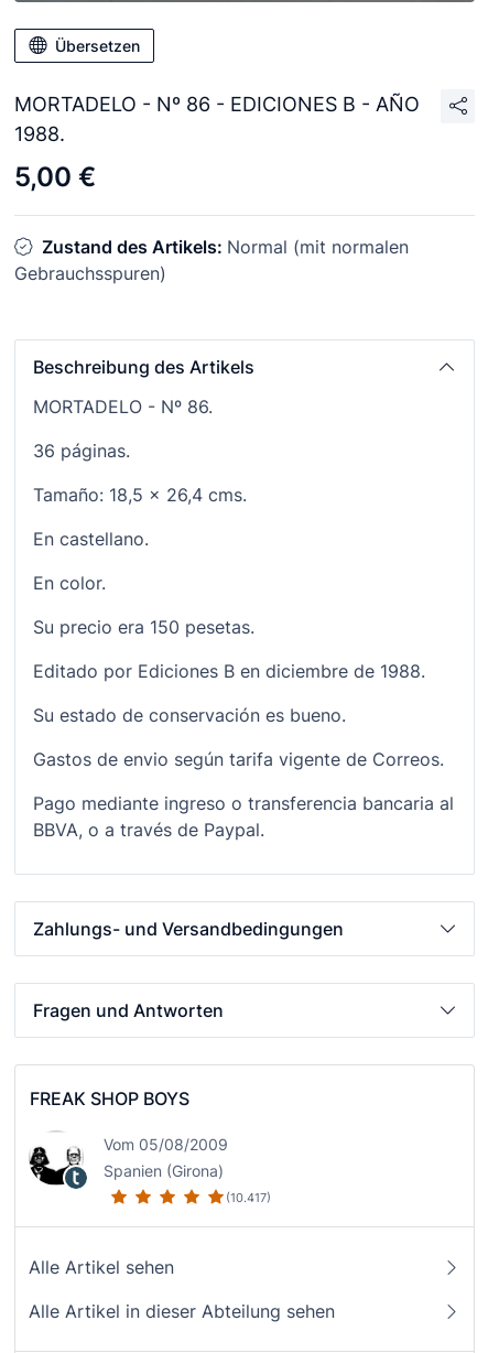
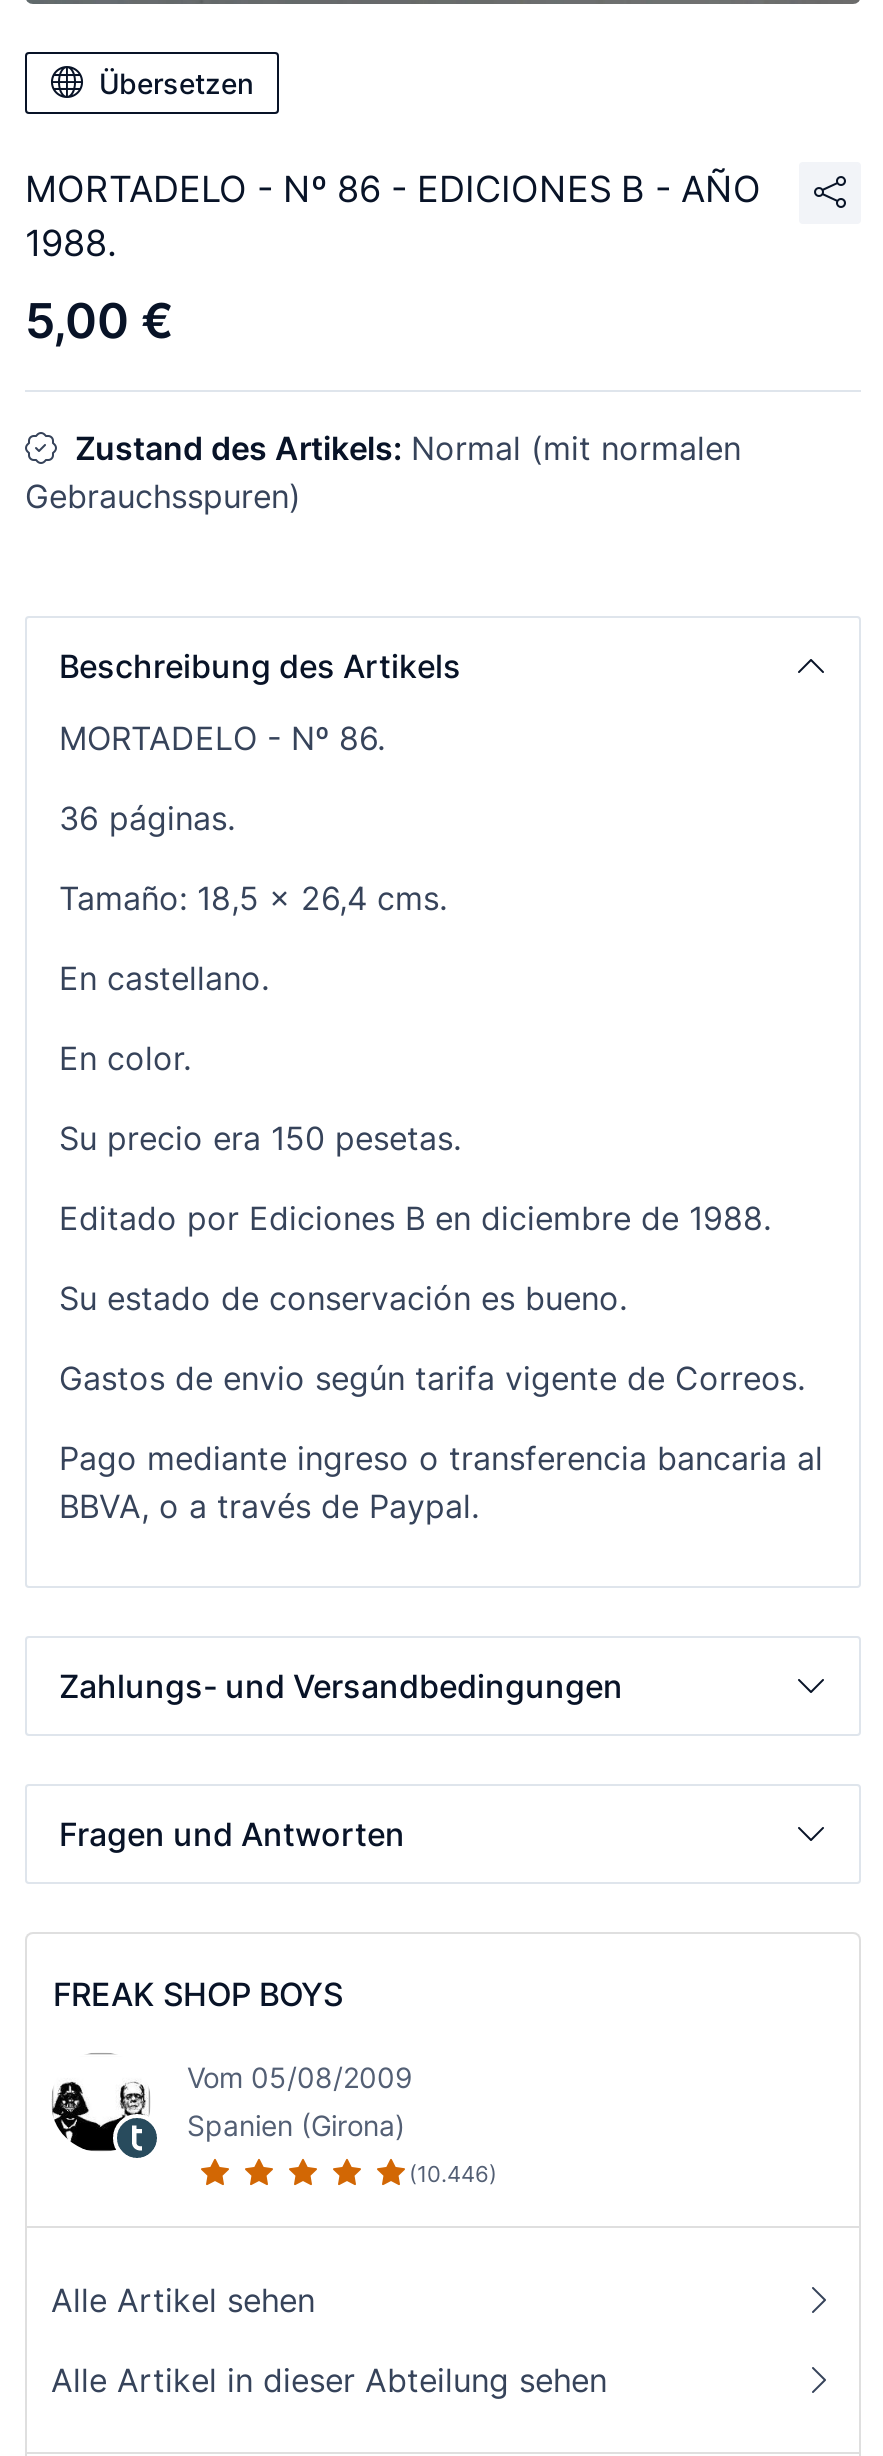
- (10.417)
+ (10.446)
